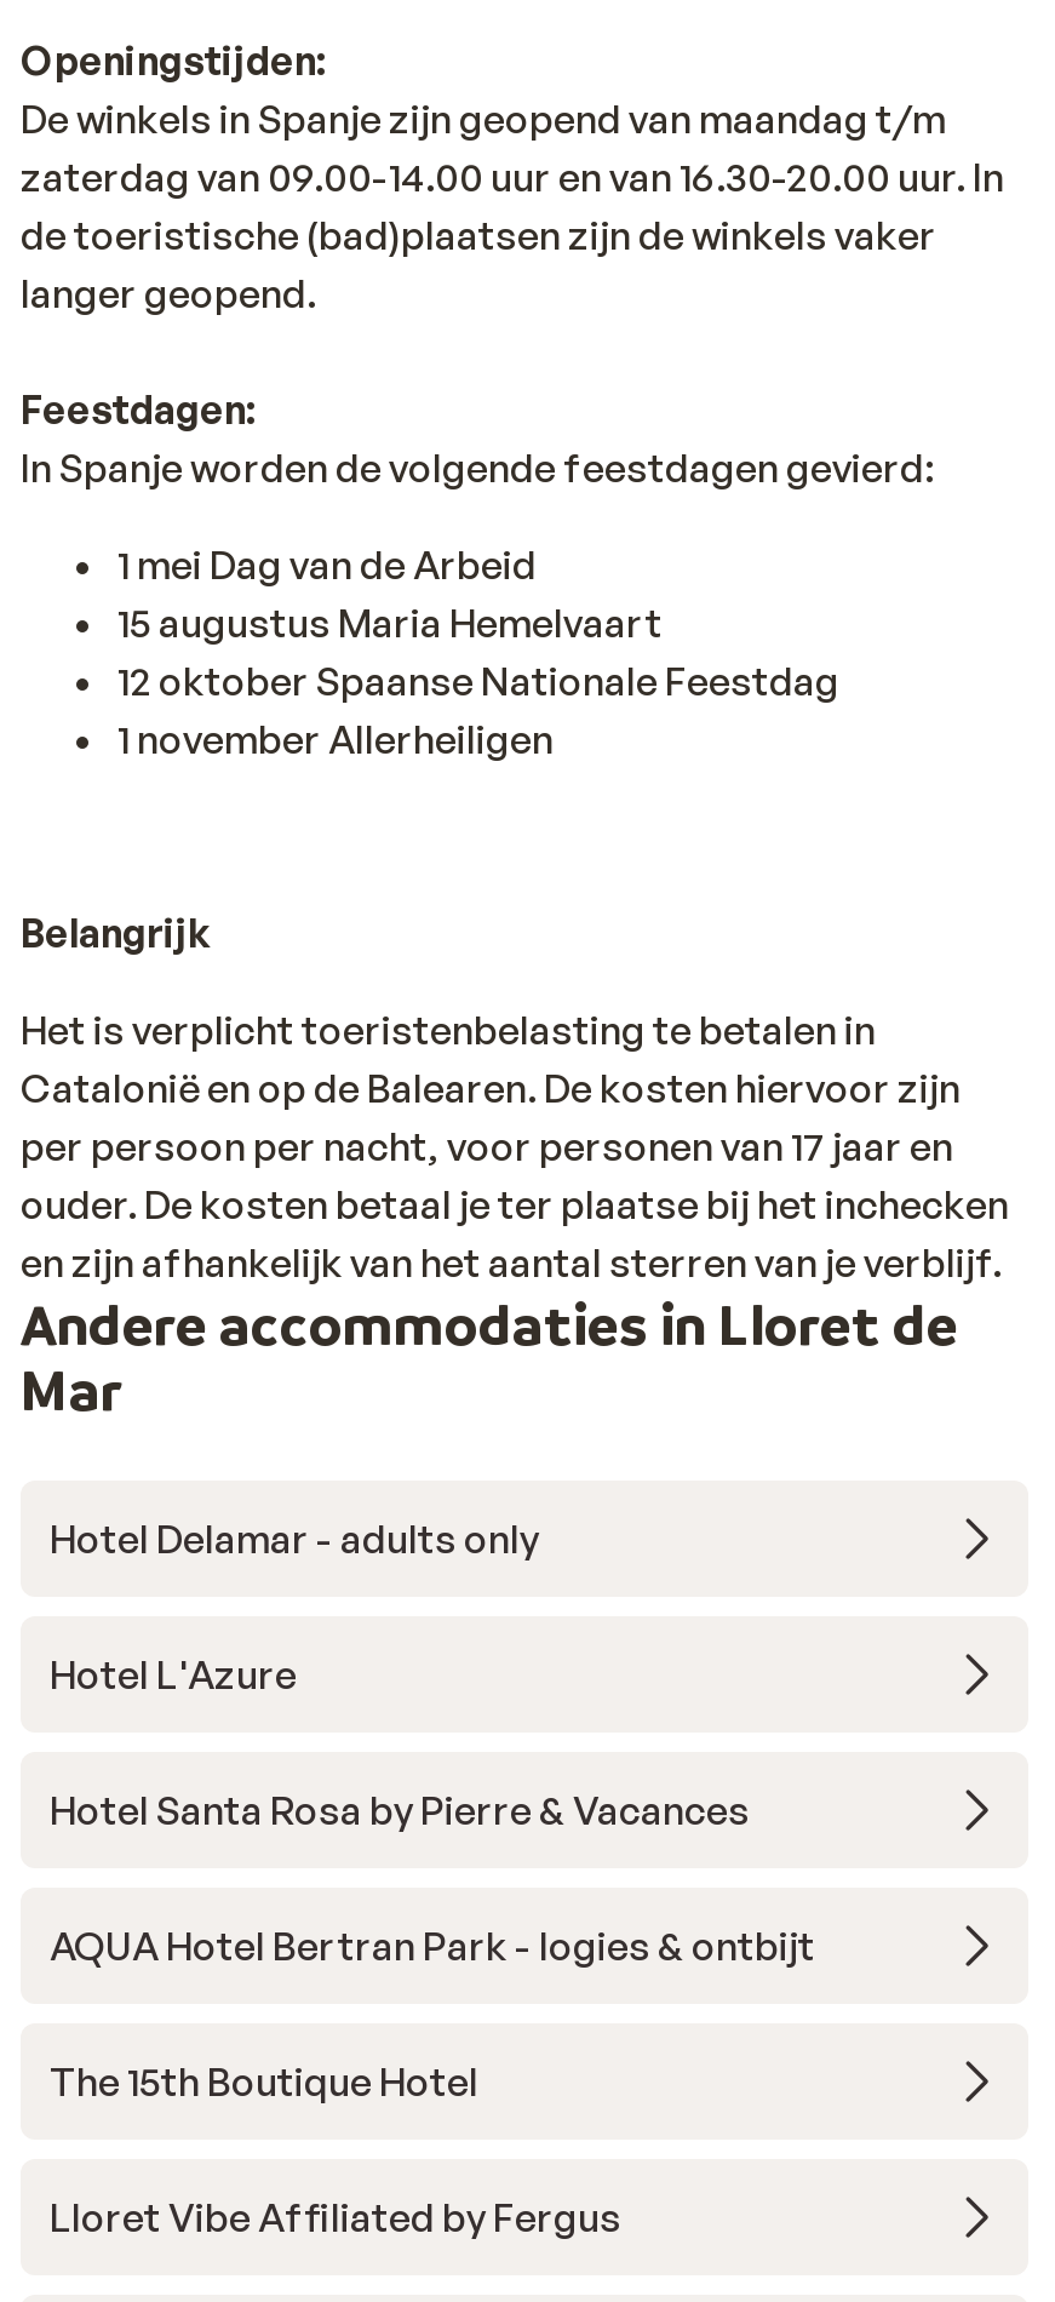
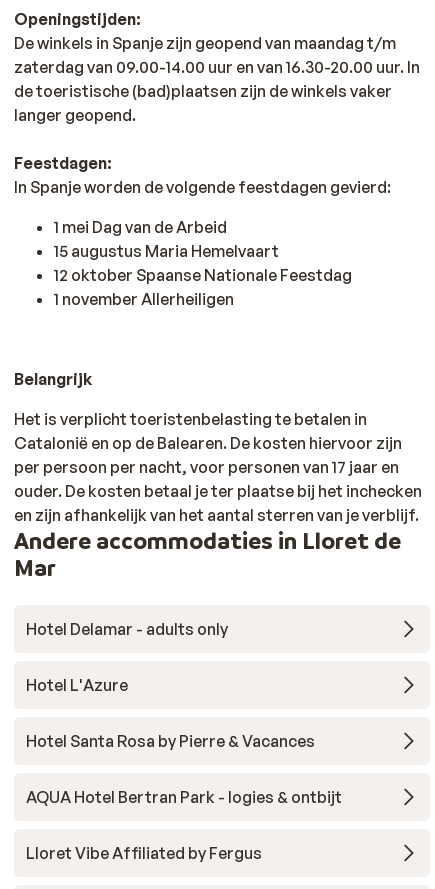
- The 15th Boutique Hotel
